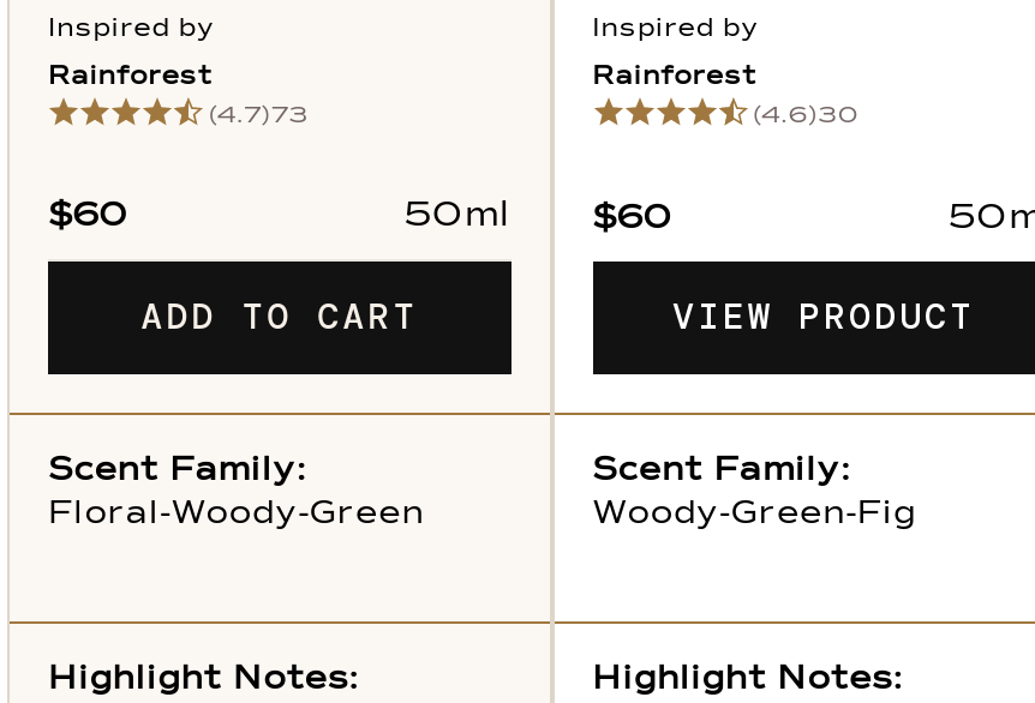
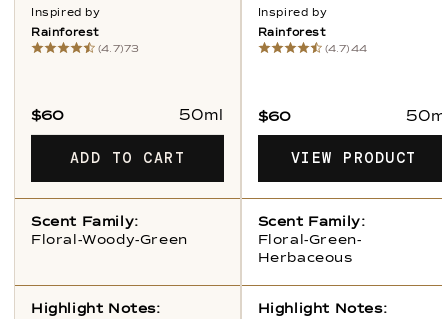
- (4.6)30
+ (4.7)44

- Woody-Green-Fig
+ Floral-Green-
+ Herbaceous
